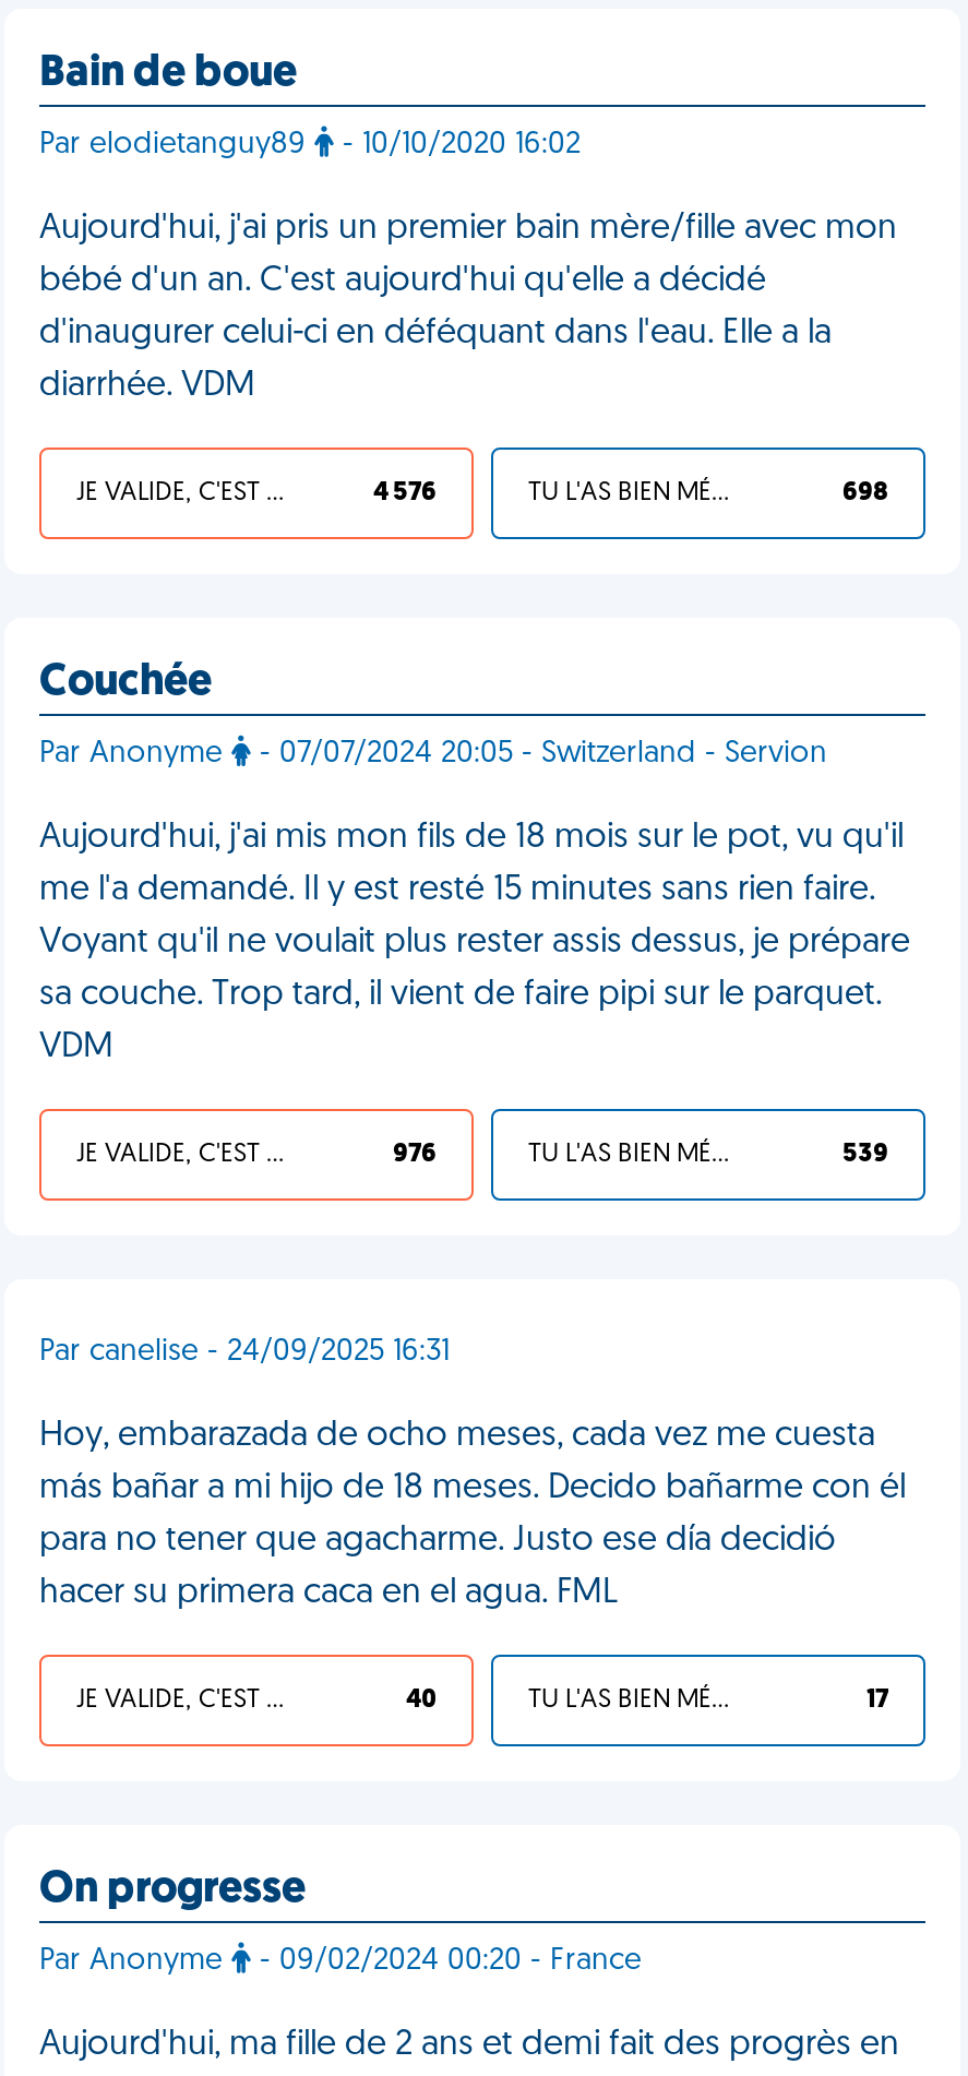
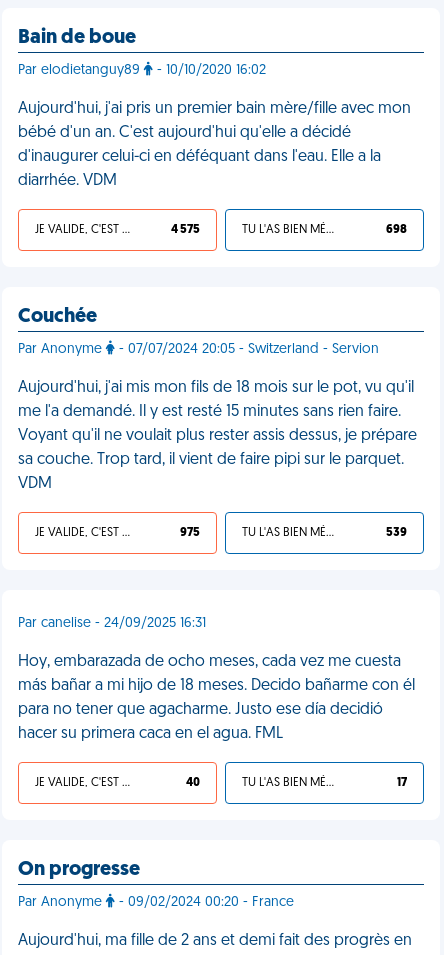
- 4 576
+ 4 575

- 976
+ 975
